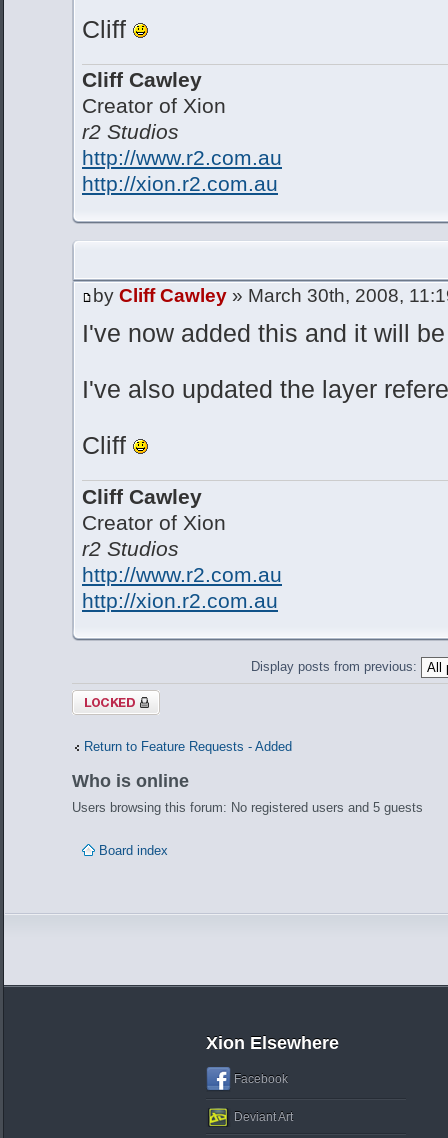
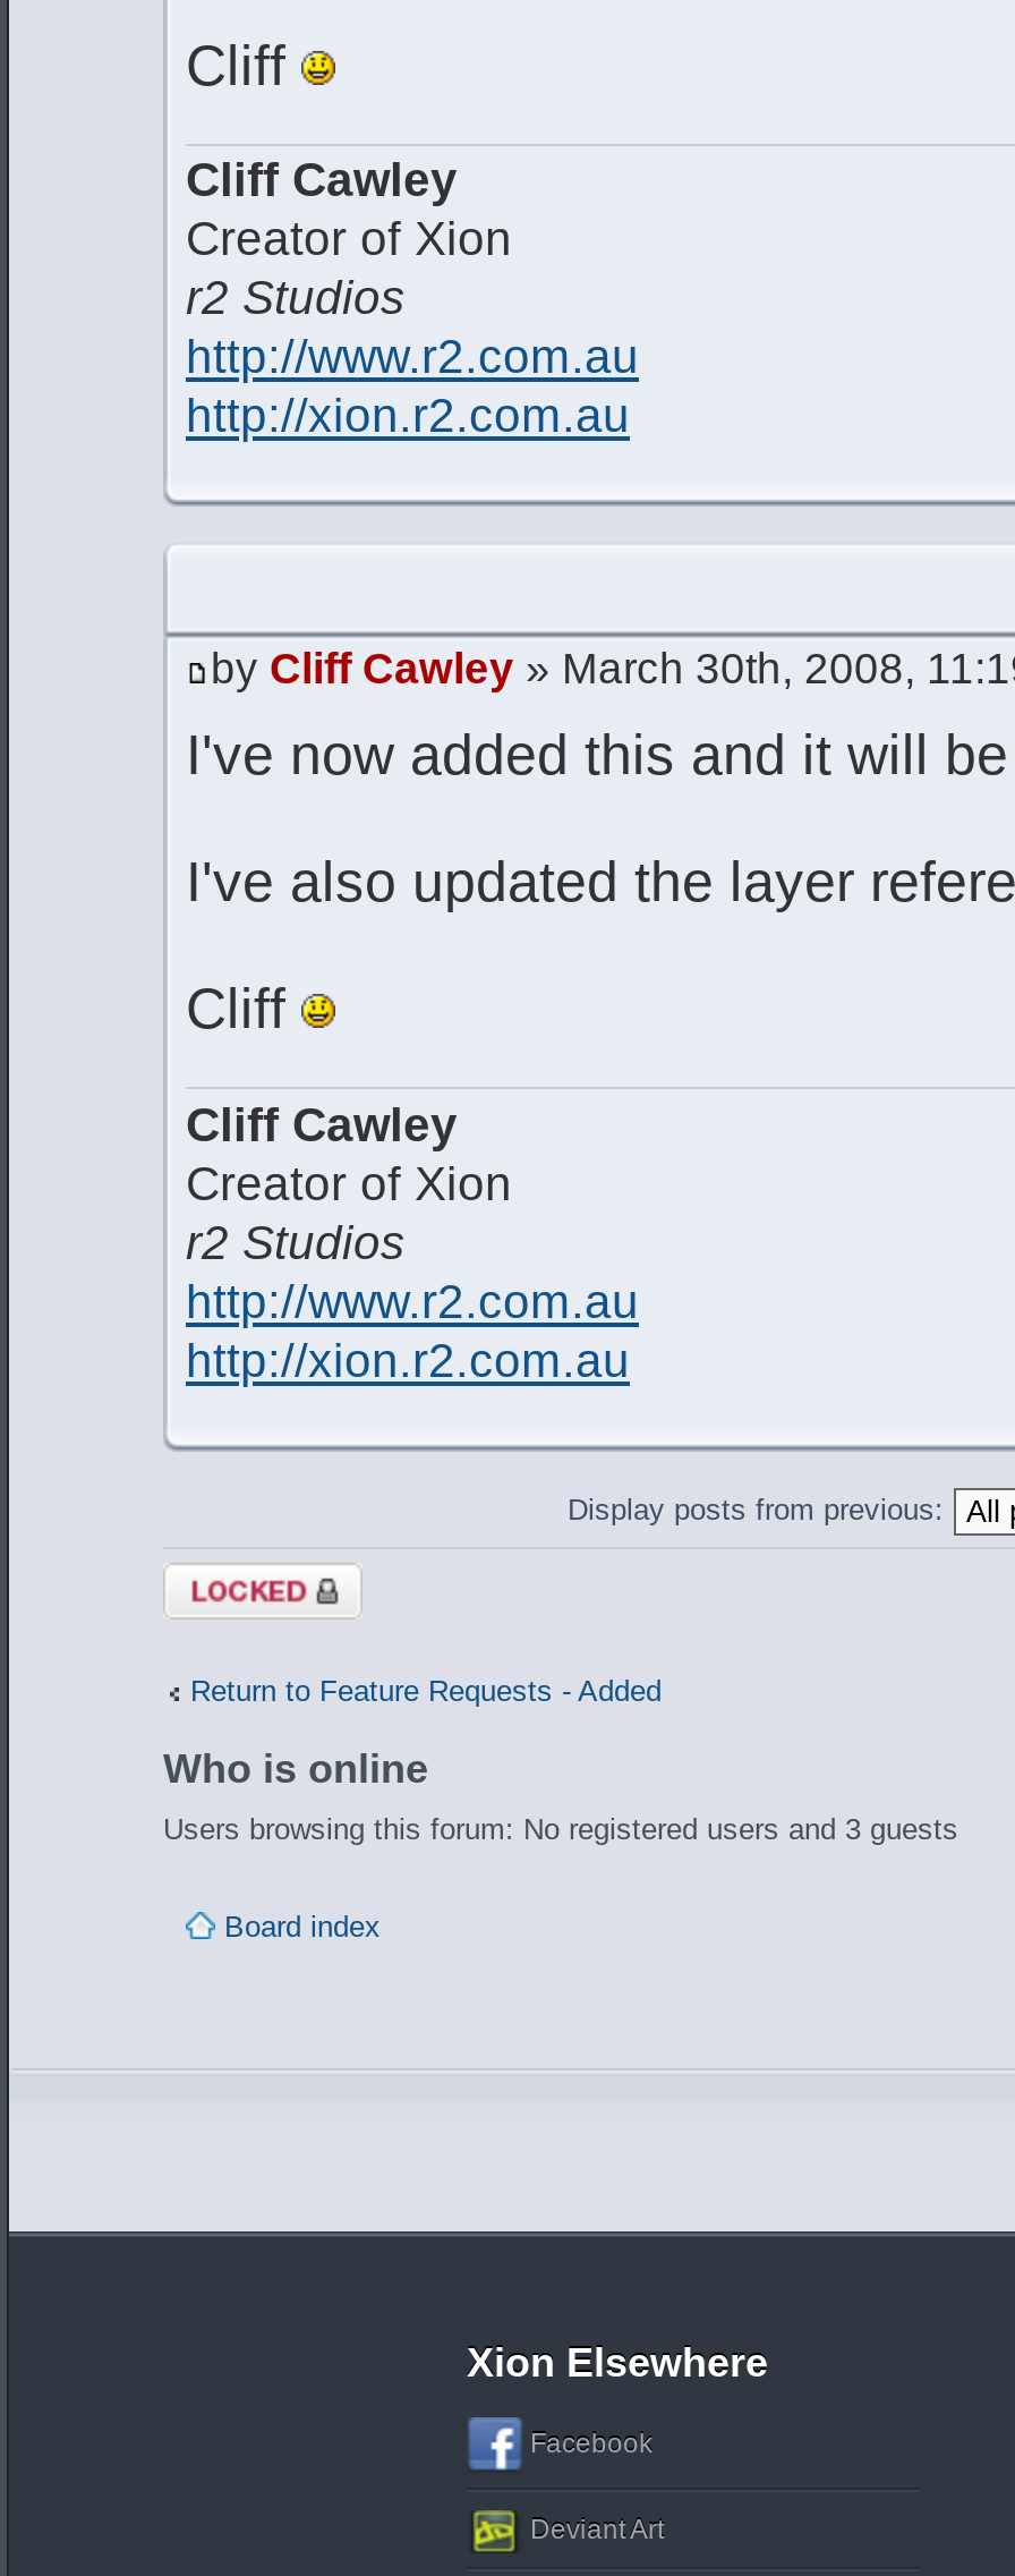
- Users browsing this forum: No registered users and 5 guests
+ Users browsing this forum: No registered users and 3 guests
